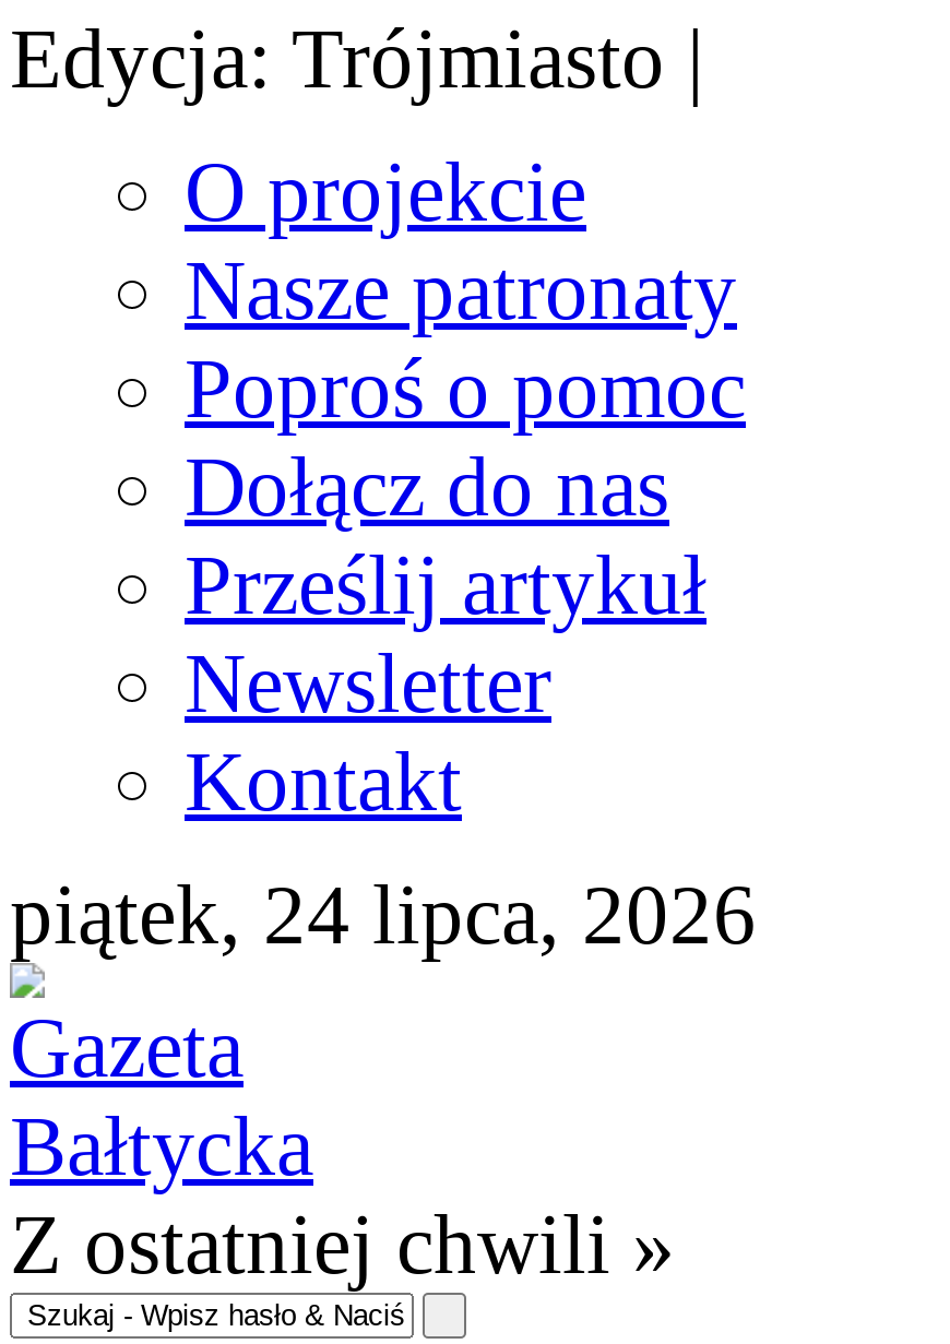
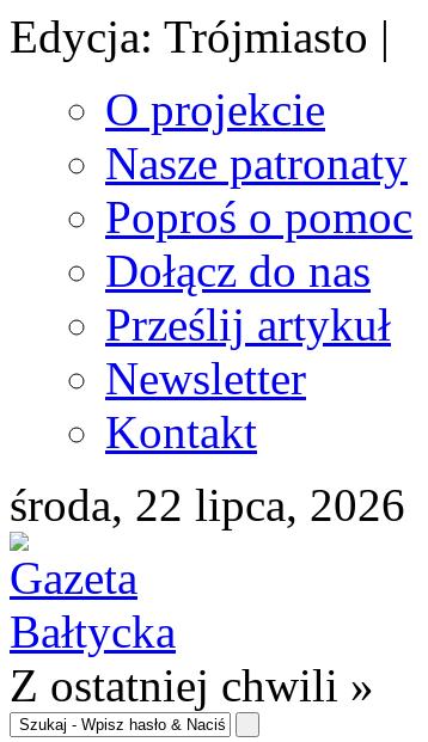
- piątek, 24 lipca, 2026
+ środa, 22 lipca, 2026
